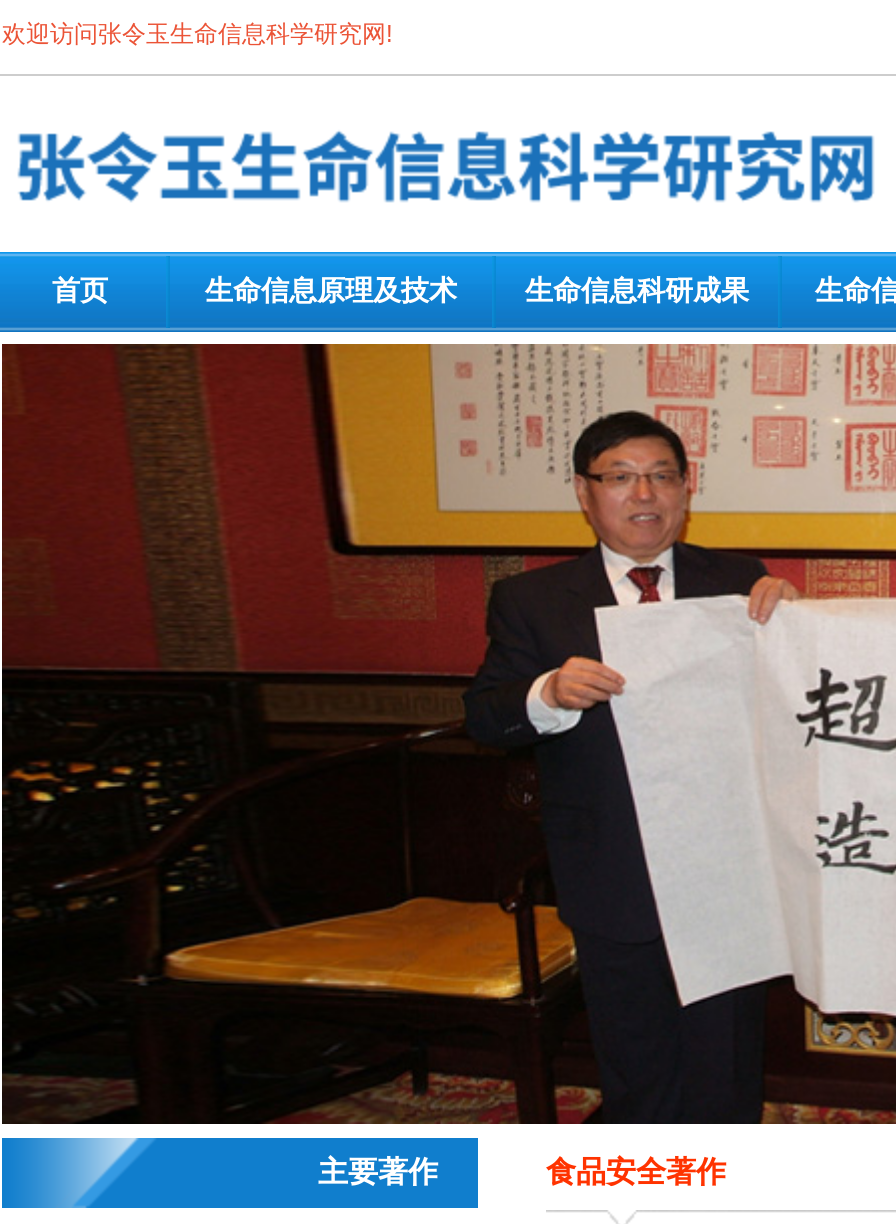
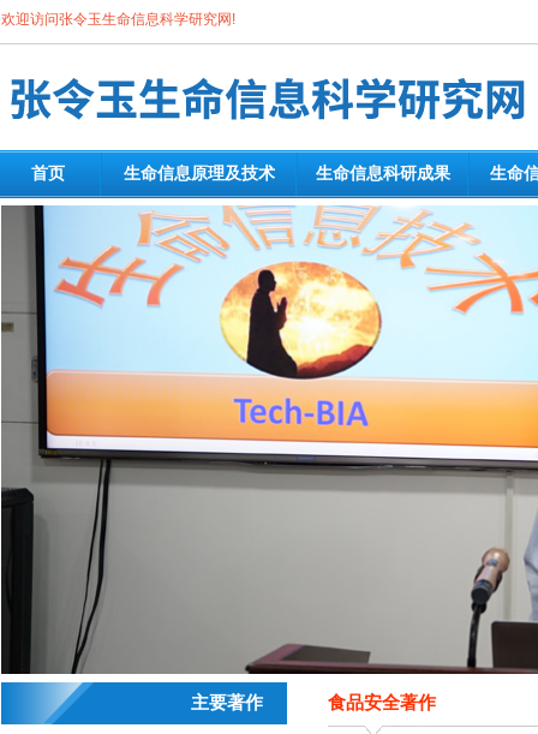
- [image]
+ [image]
